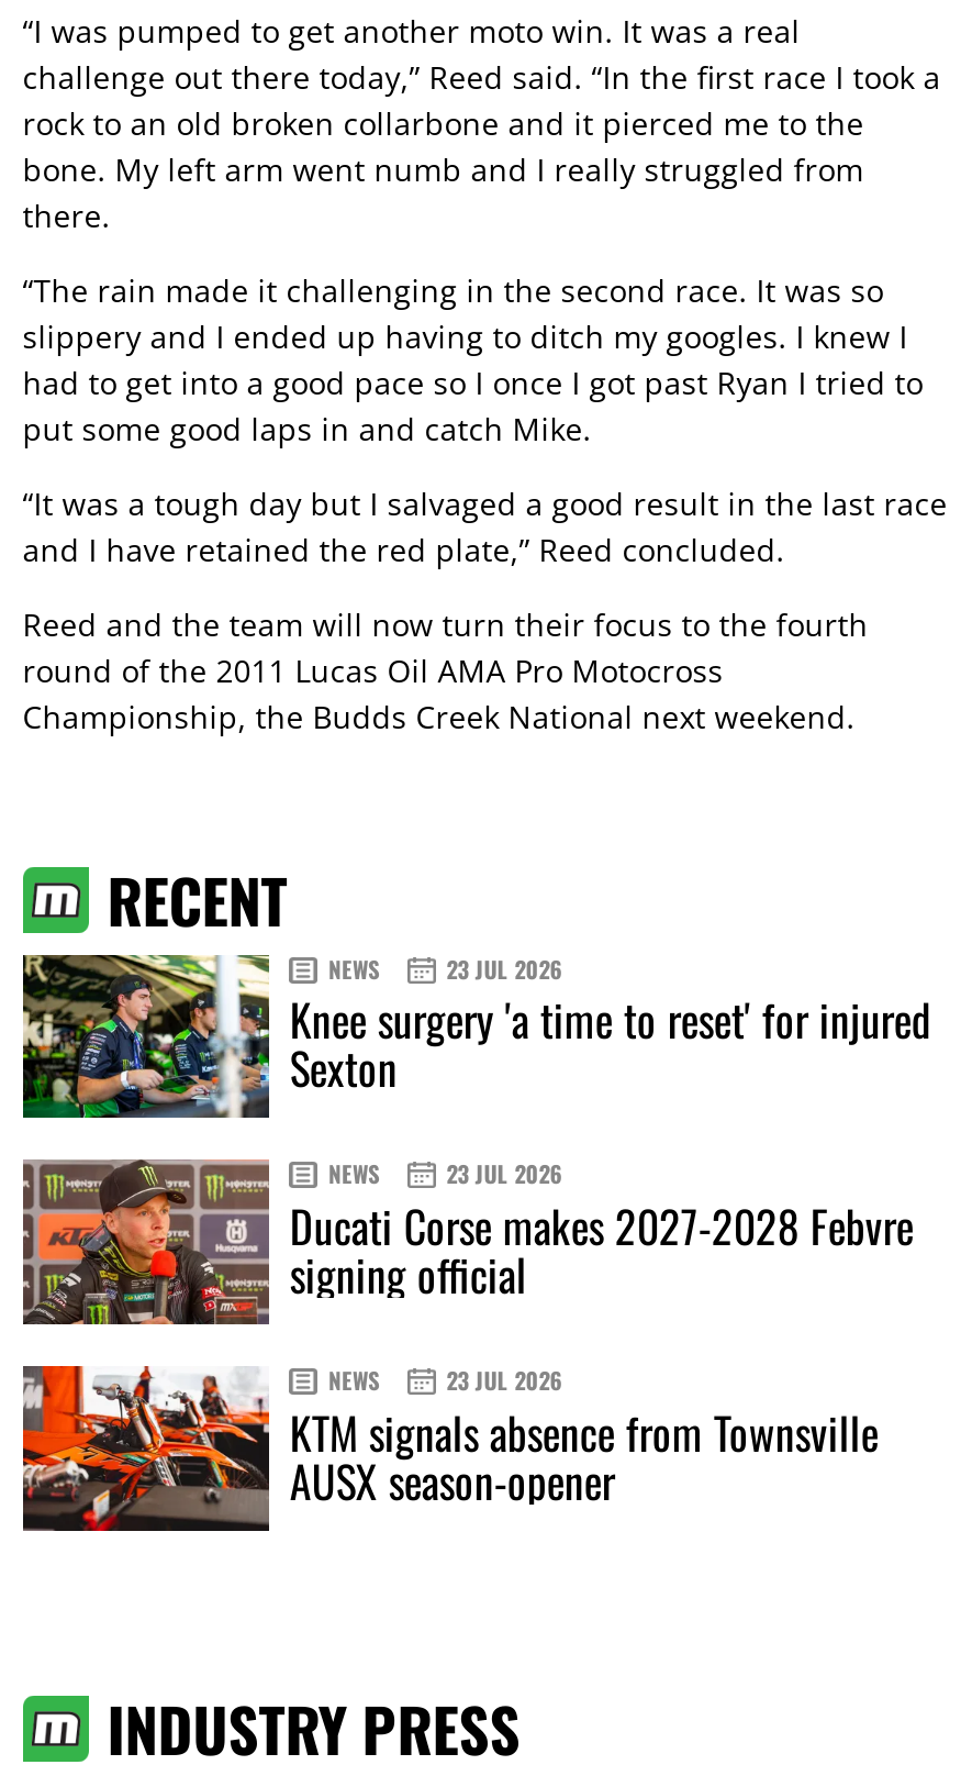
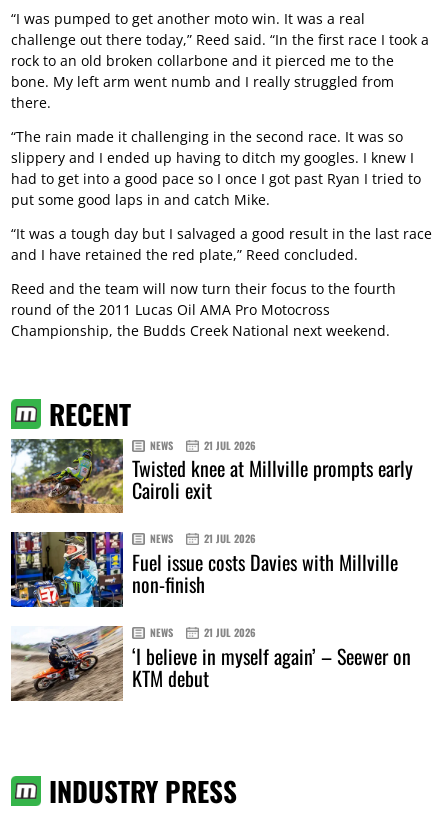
- [image]
- 23 JUL 2026
- Knee surgery 'a time to reset' for injured
- Sexton
+ [image]
+ 21 JUL 2026
+ Twisted knee at Millville prompts early
+ Cairoli exit

- [image]
- 23 JUL 2026
- Ducati Corse makes 2027-2028 Febvre
- signing official
+ [image]
+ 21 JUL 2026
+ Fuel issue costs Davies with Millville
+ non-finish

- [image]
- 23 JUL 2026
- KTM signals absence from Townsville
- AUSX season-opener
+ [image]
+ 21 JUL 2026
+ ‘I believe in myself again’ – Seewer on
+ KTM debut
